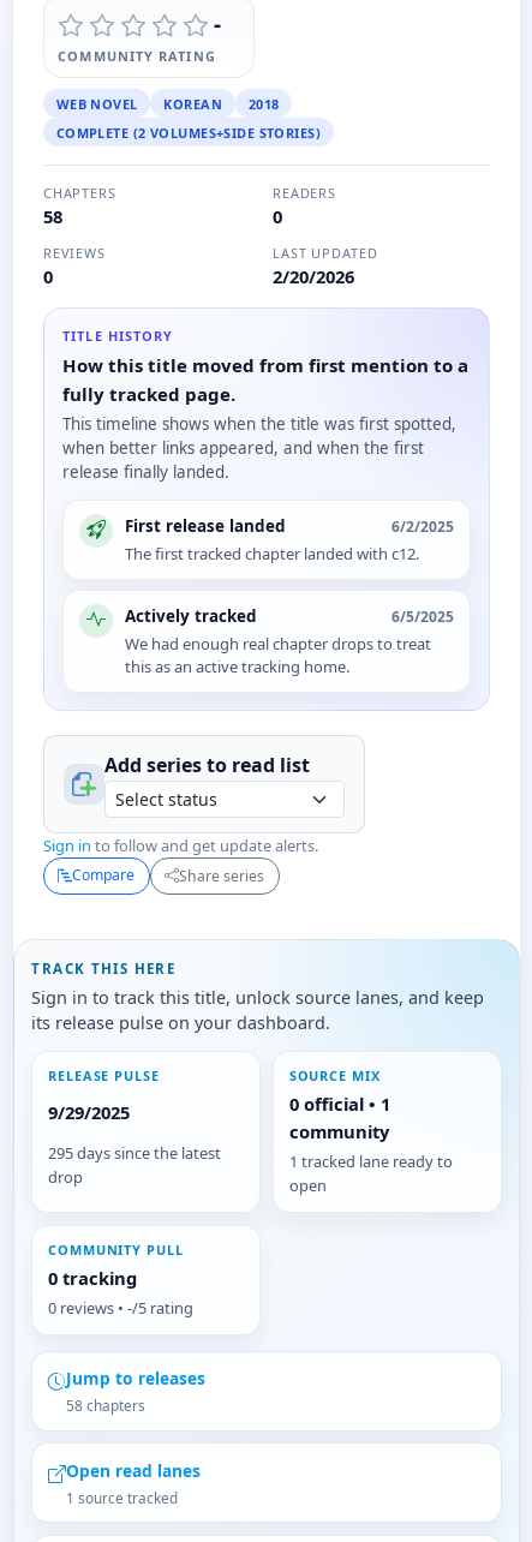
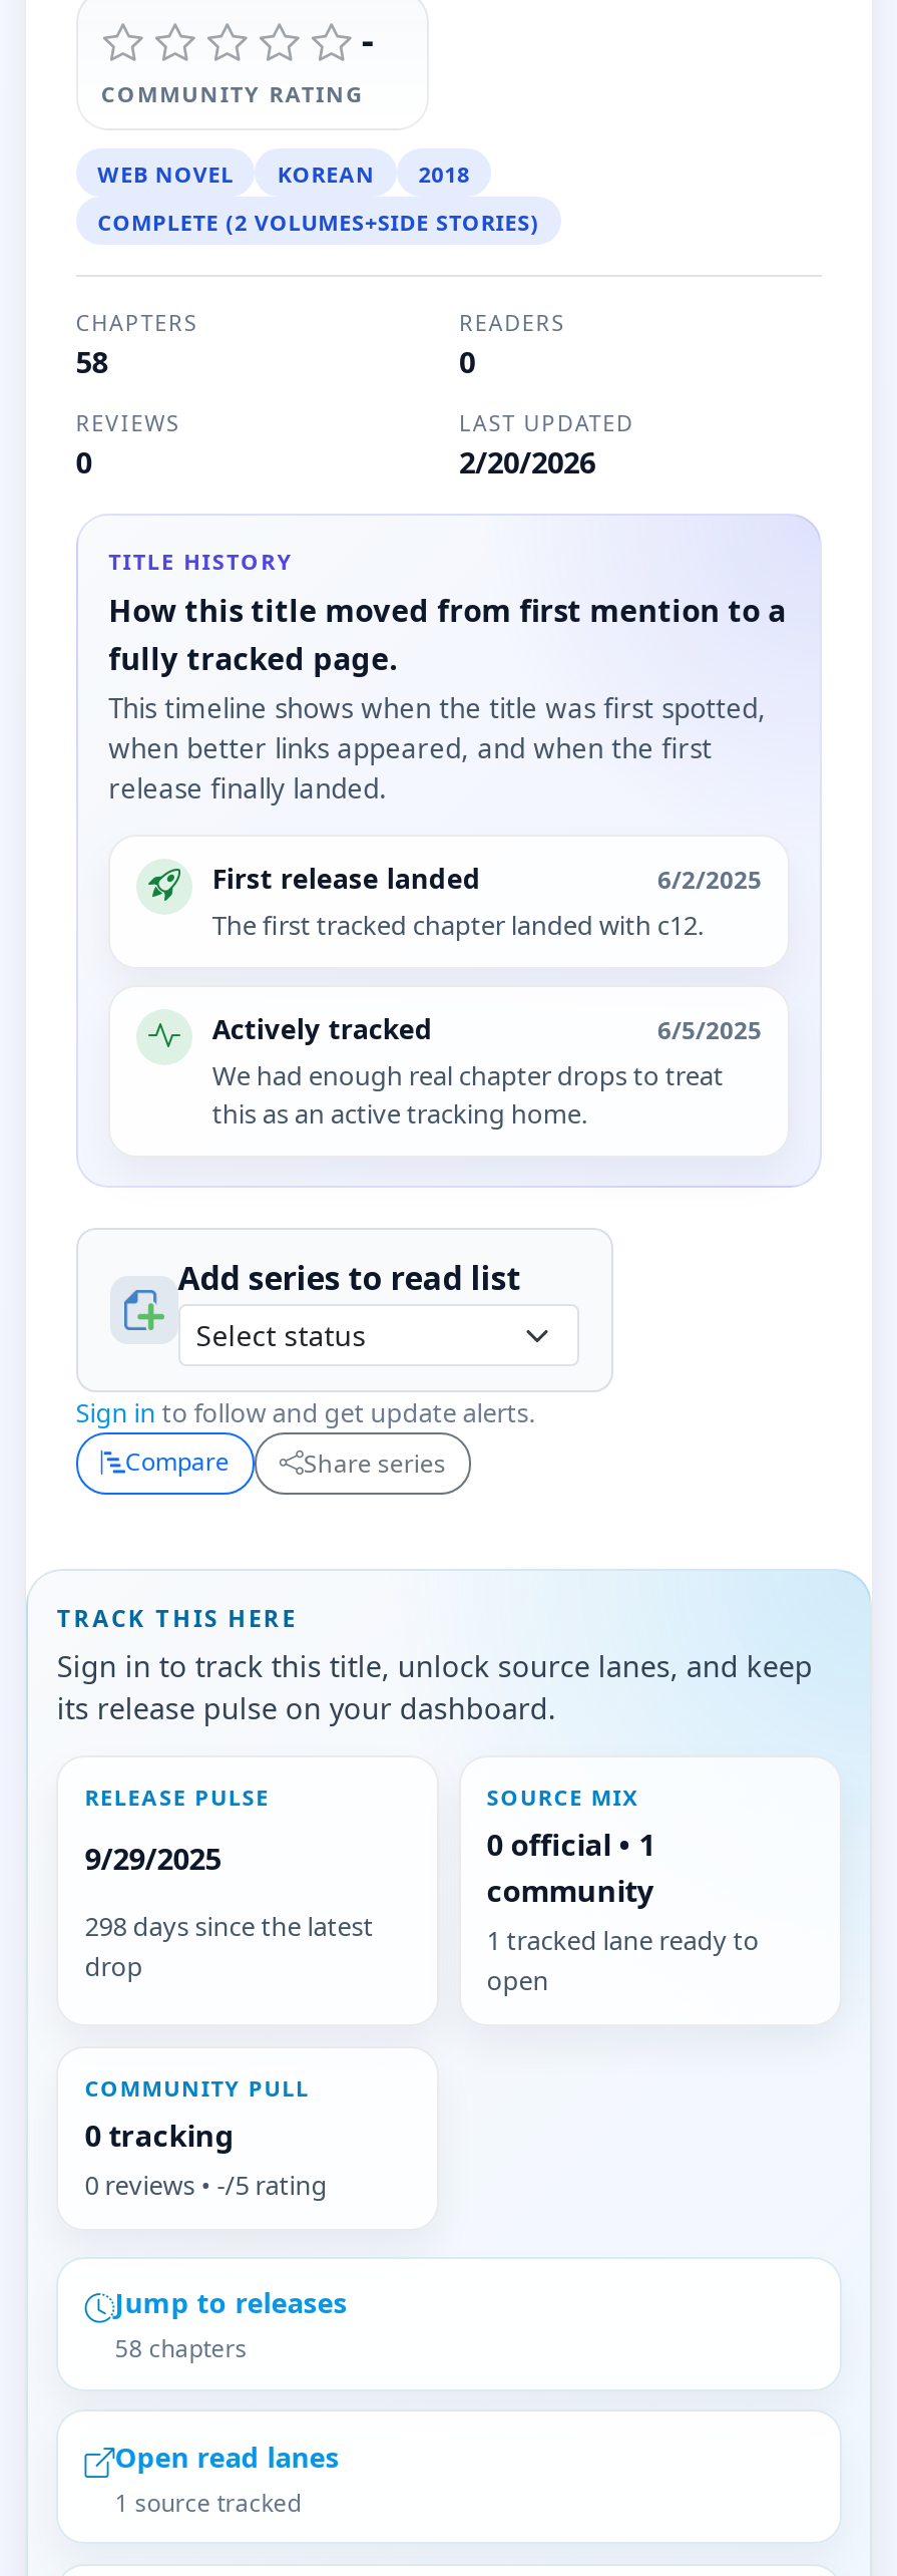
- 295 days since the latest
+ 298 days since the latest
